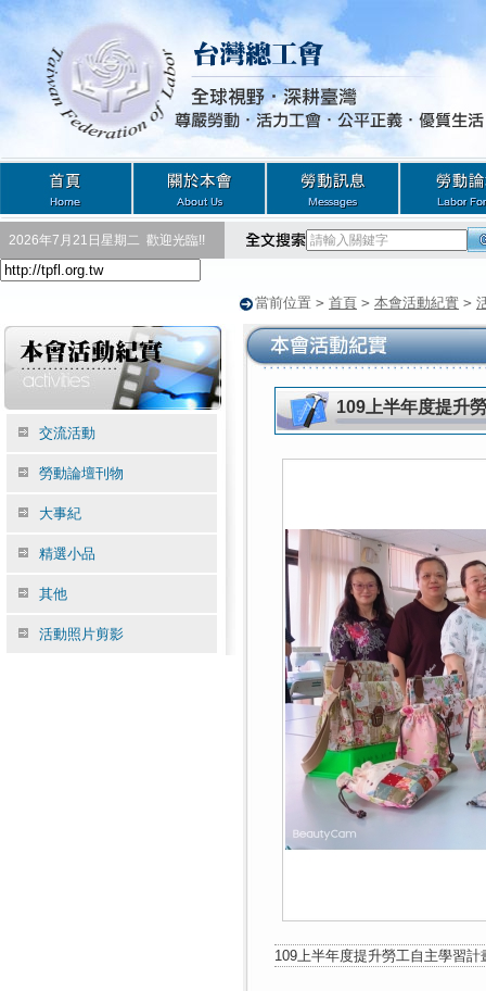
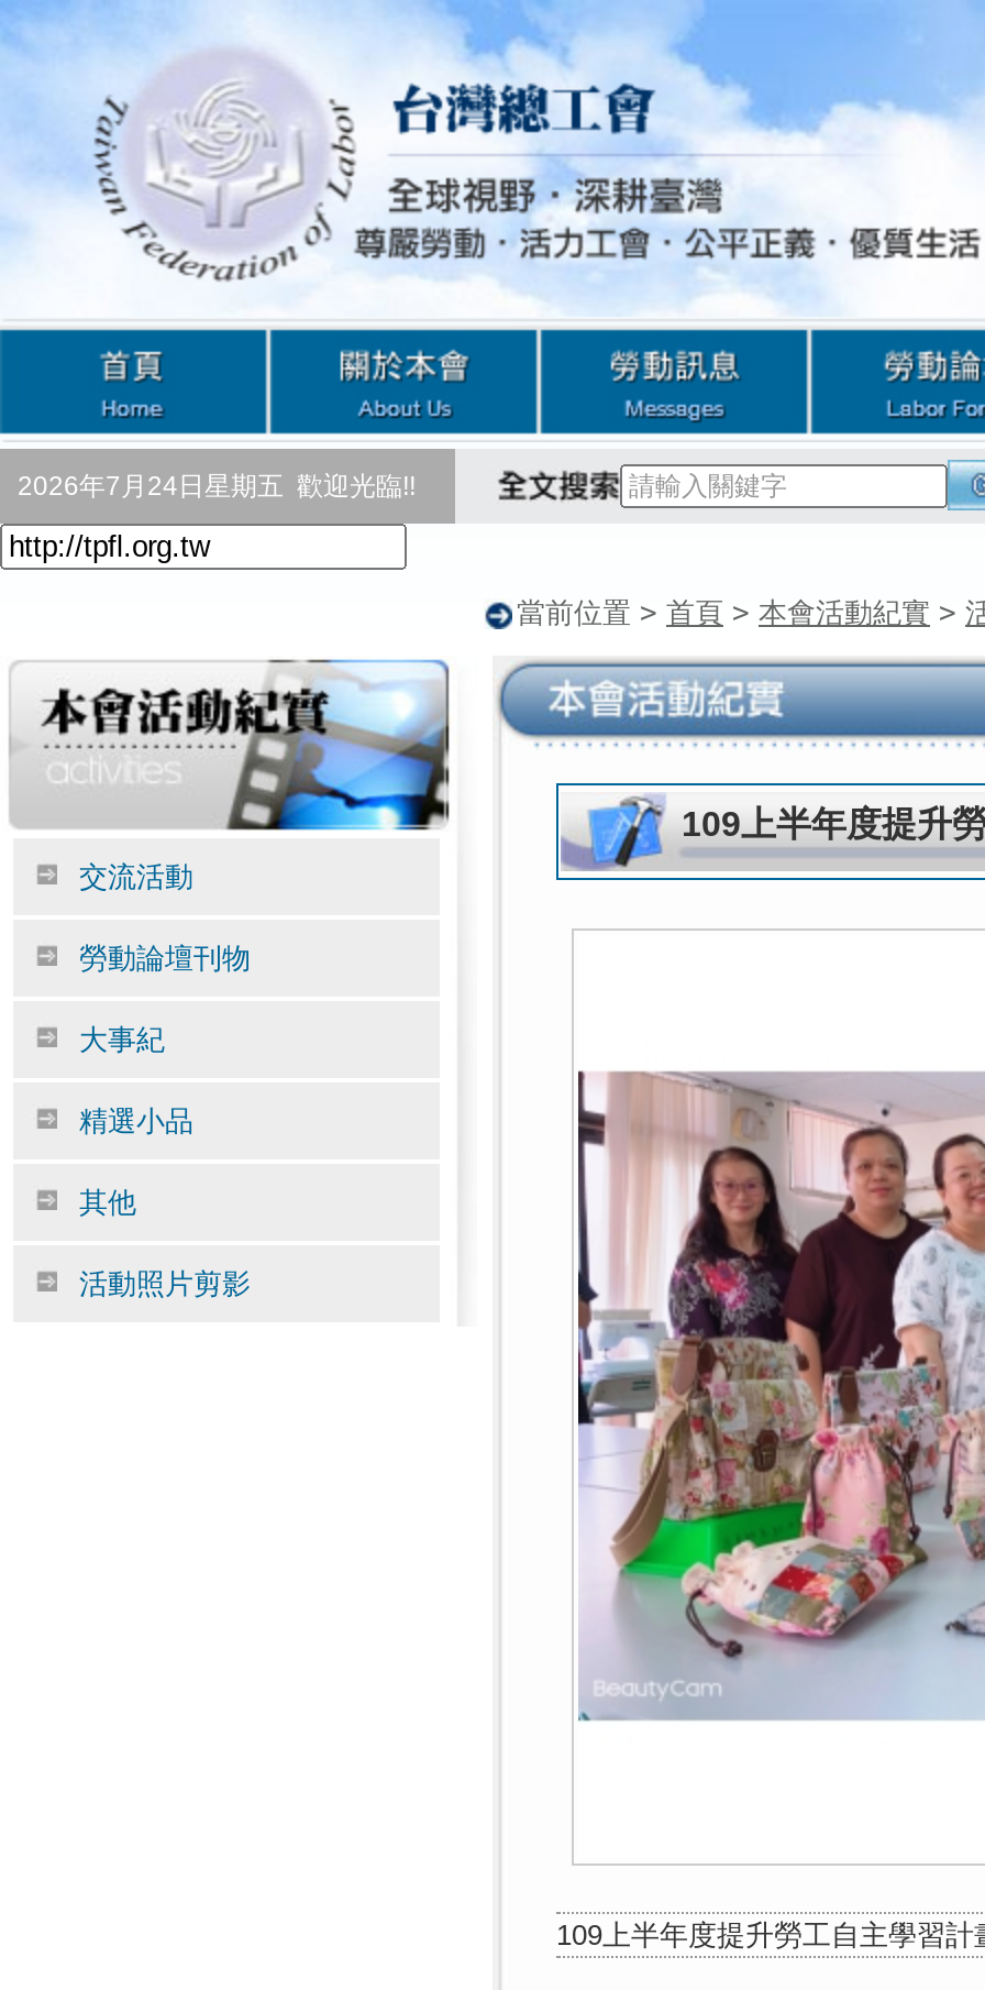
- 2026年7月21日星期二歡迎光臨!!
+ 2026年7月24日星期五歡迎光臨!!
